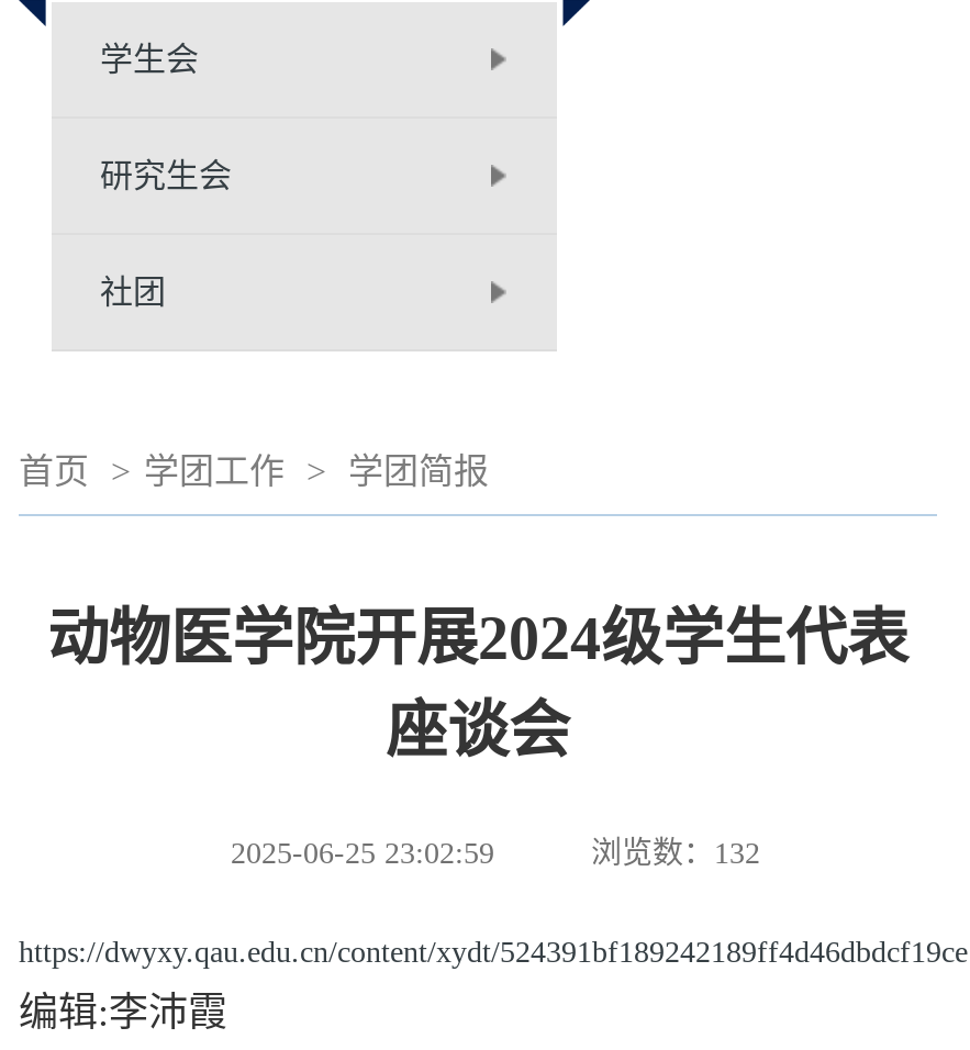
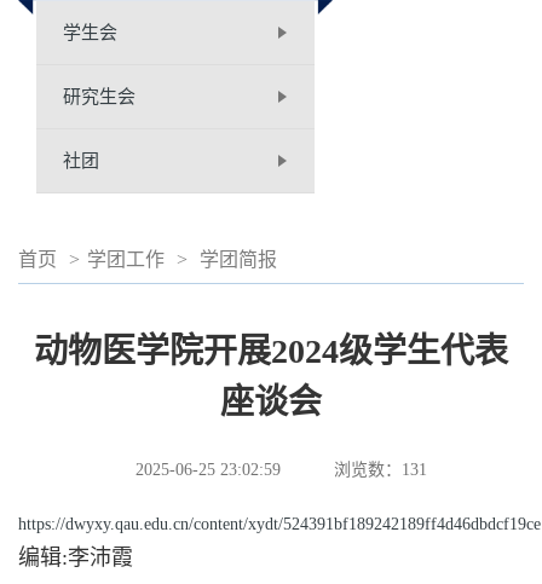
- 2025-06-25 23:02:59 浏览数：132
+ 2025-06-25 23:02:59 浏览数：131
